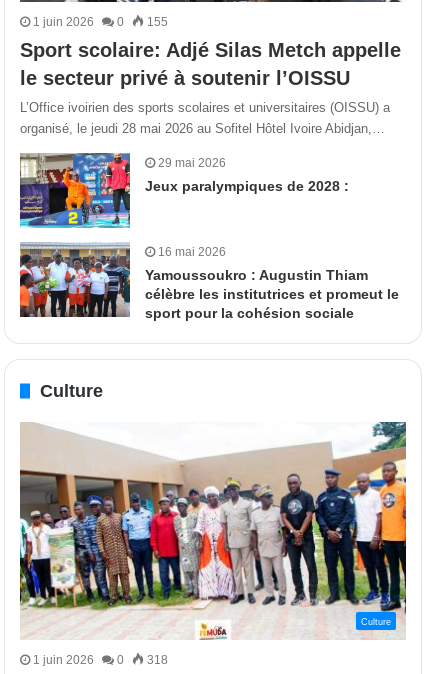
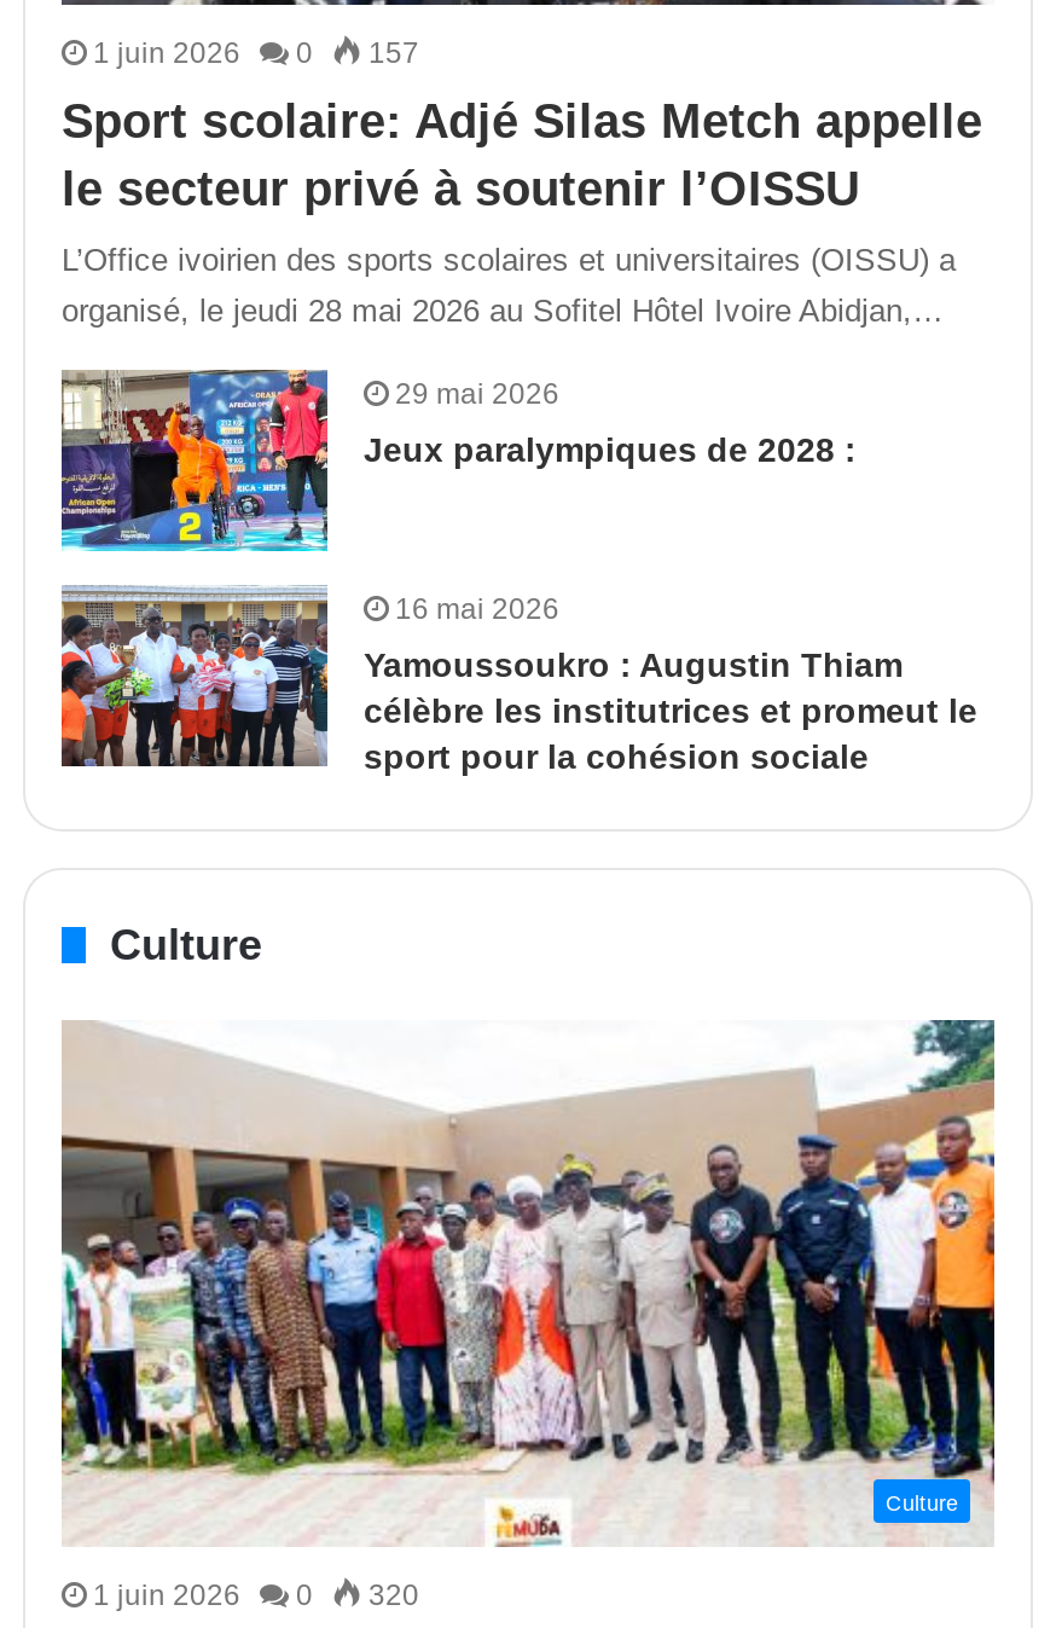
- 1 juin 2026 0 155
+ 1 juin 2026 0 157

- 1 juin 2026 0 318
+ 1 juin 2026 0 320
